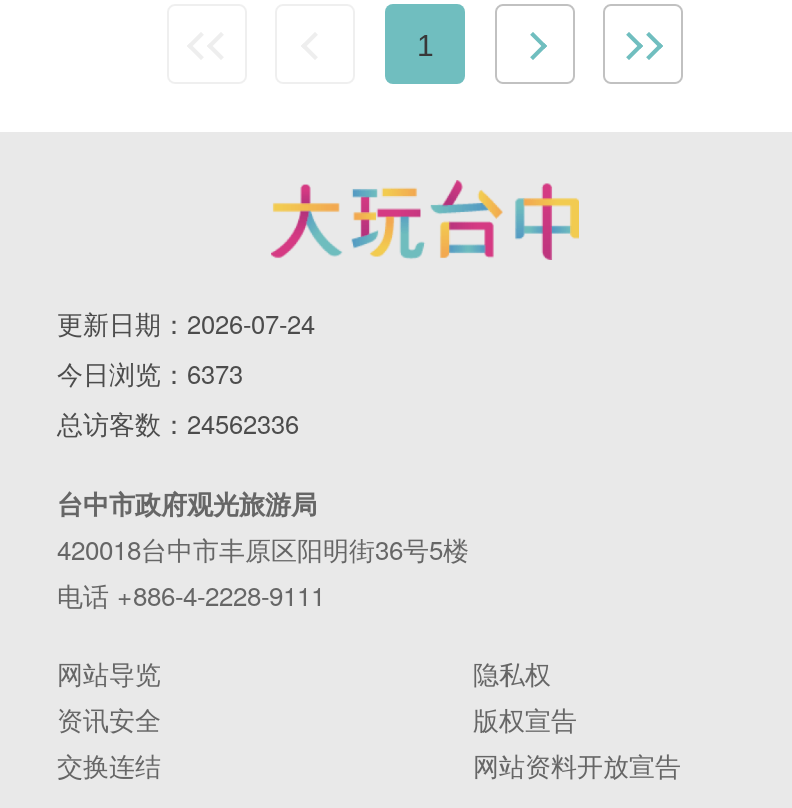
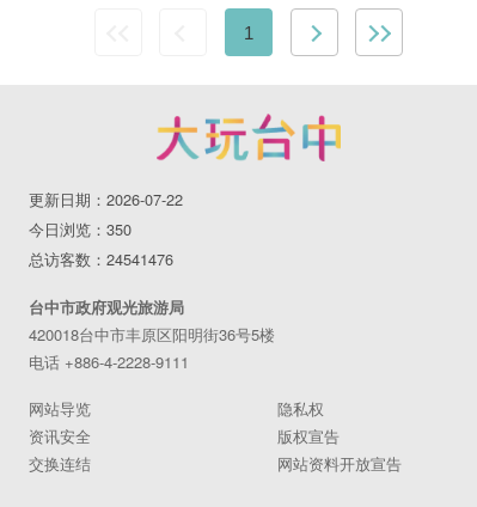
- 更新日期：2026-07-24
+ 更新日期：2026-07-22

- 今日浏览：6373
+ 今日浏览：350

- 总访客数：24562336
+ 总访客数：24541476
